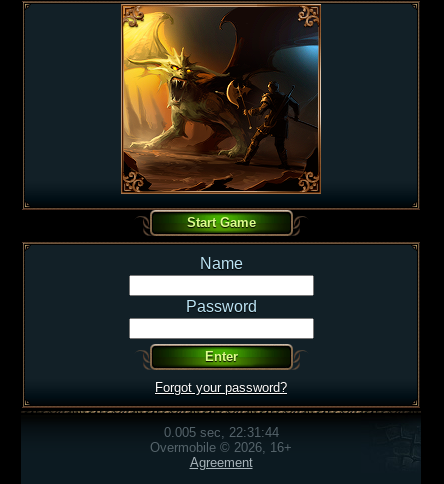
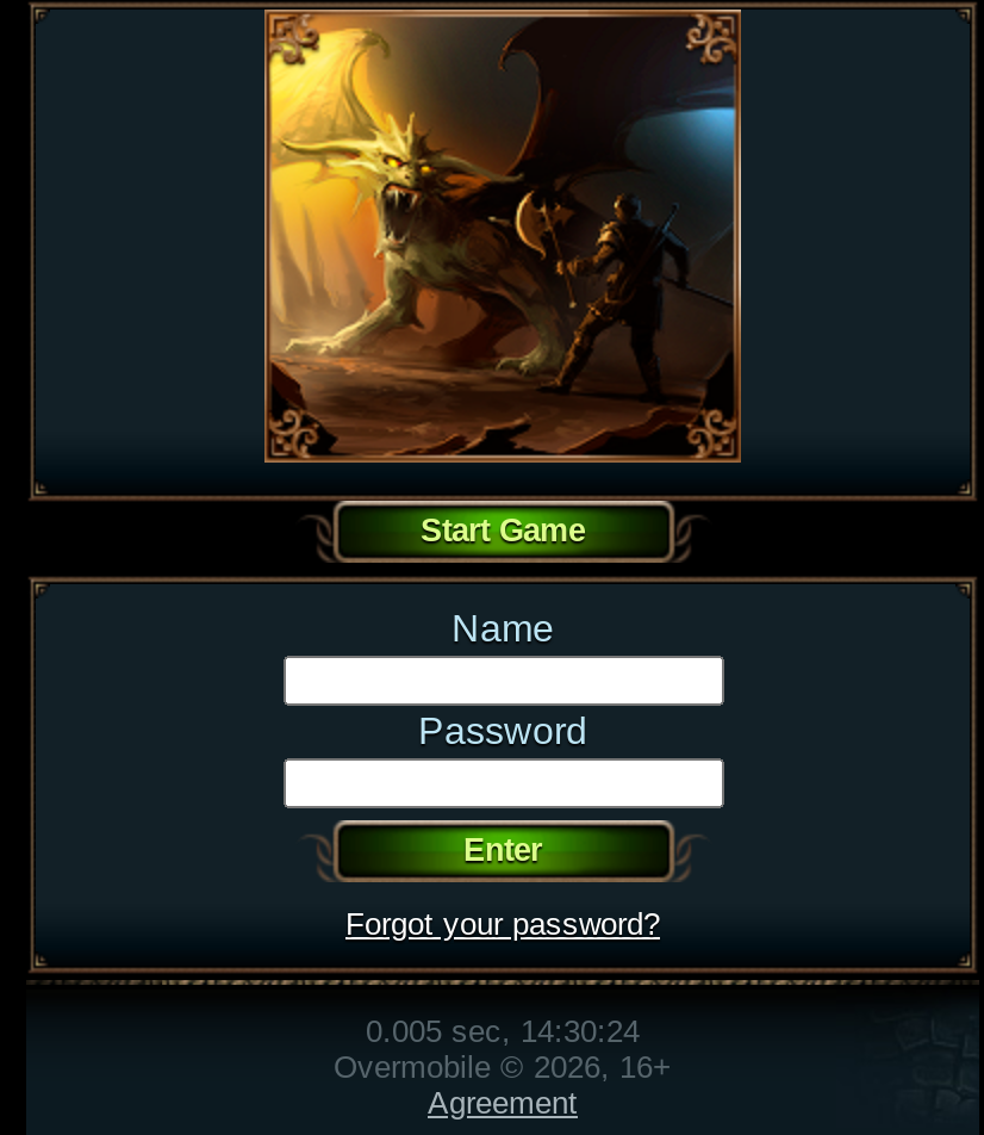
- 0.005 sec, 22:31:44
+ 0.005 sec, 14:30:24
